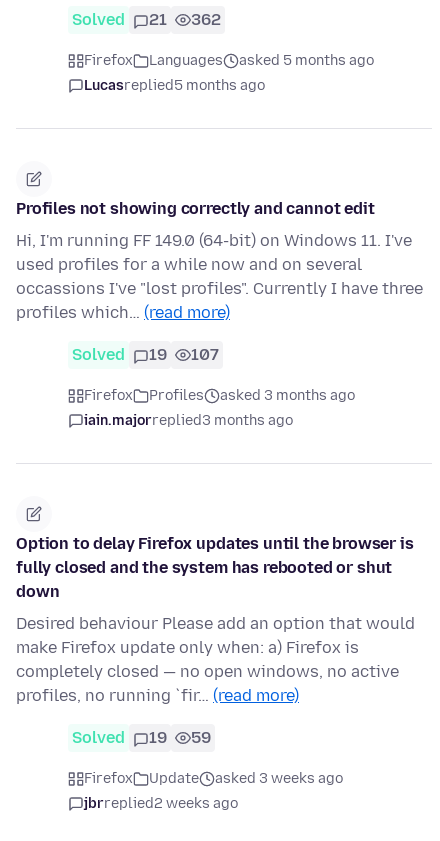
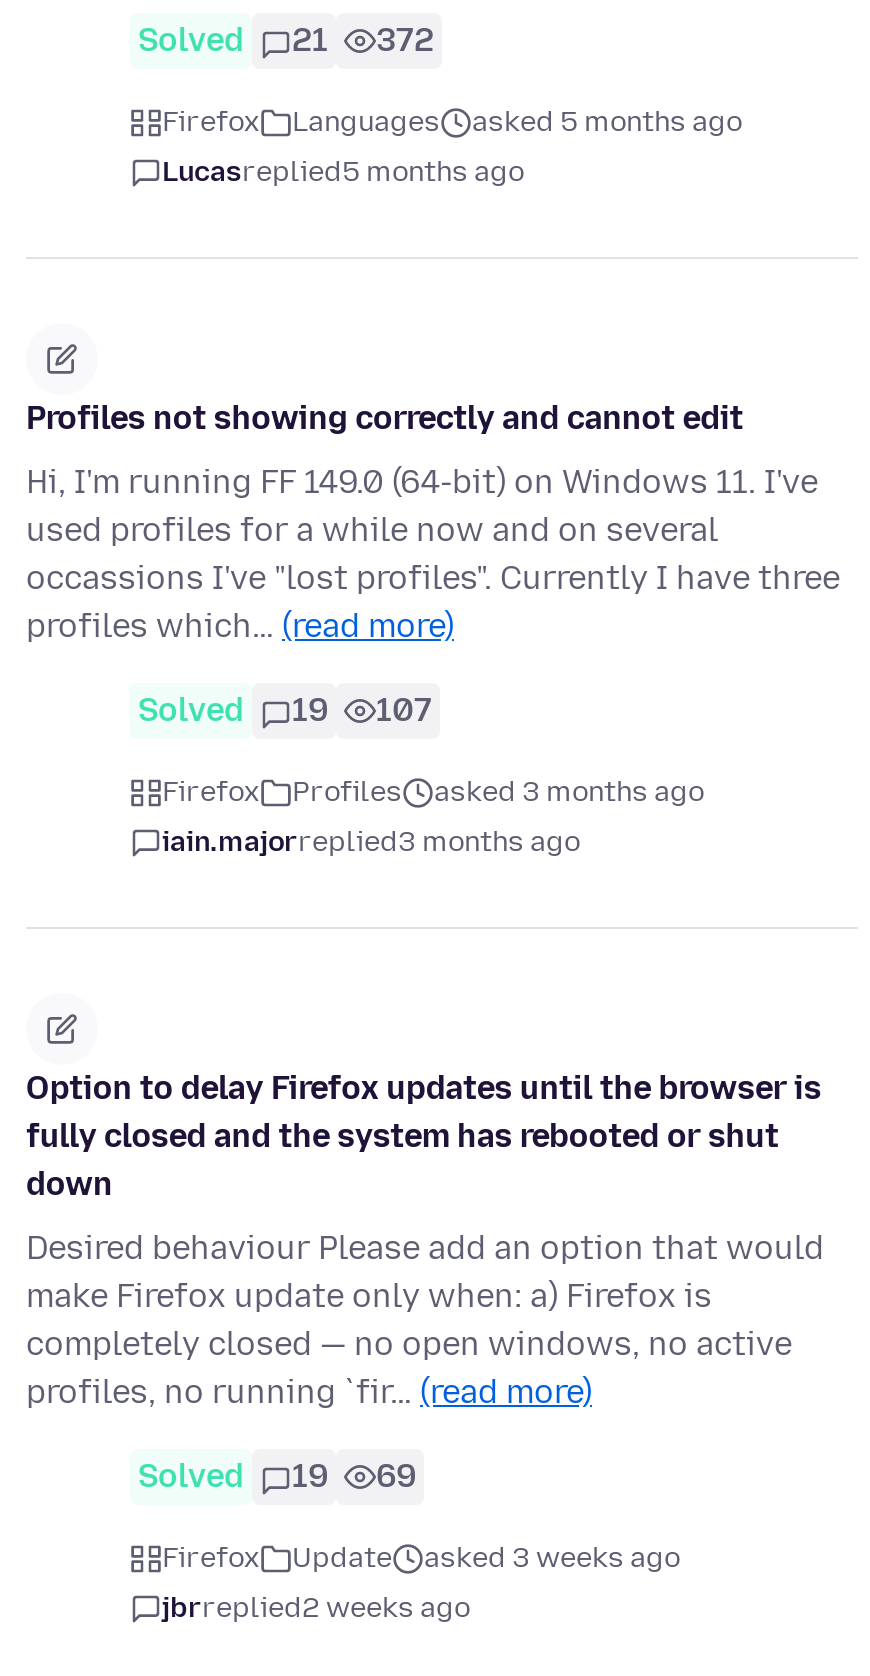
- Solved 21 362
+ Solved 21 372

- Solved 19 59
+ Solved 19 69
